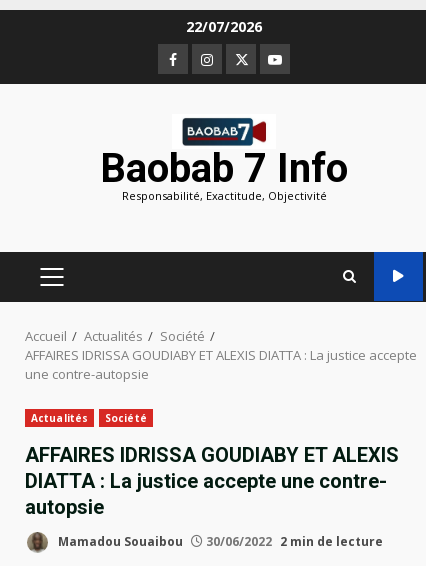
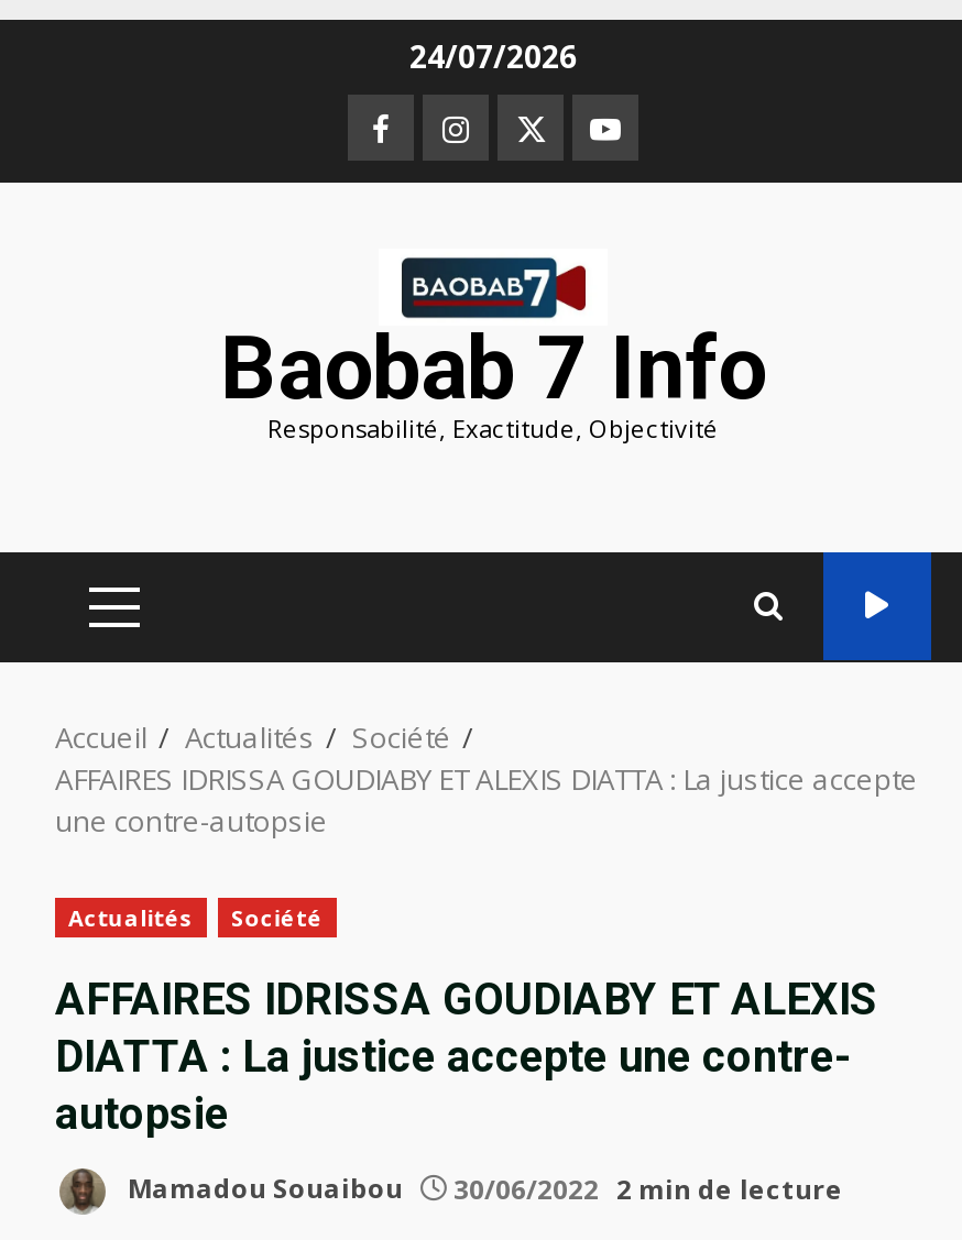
- 22/07/2026
+ 24/07/2026
